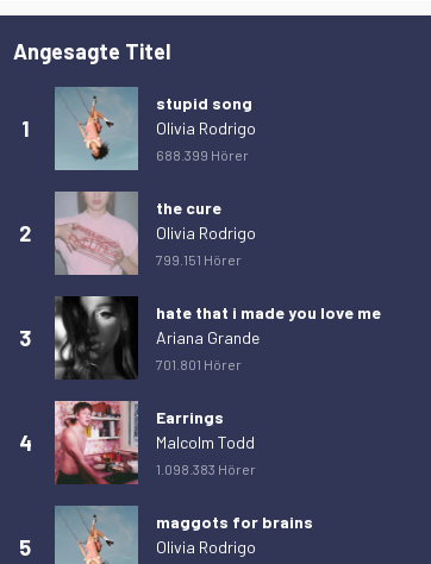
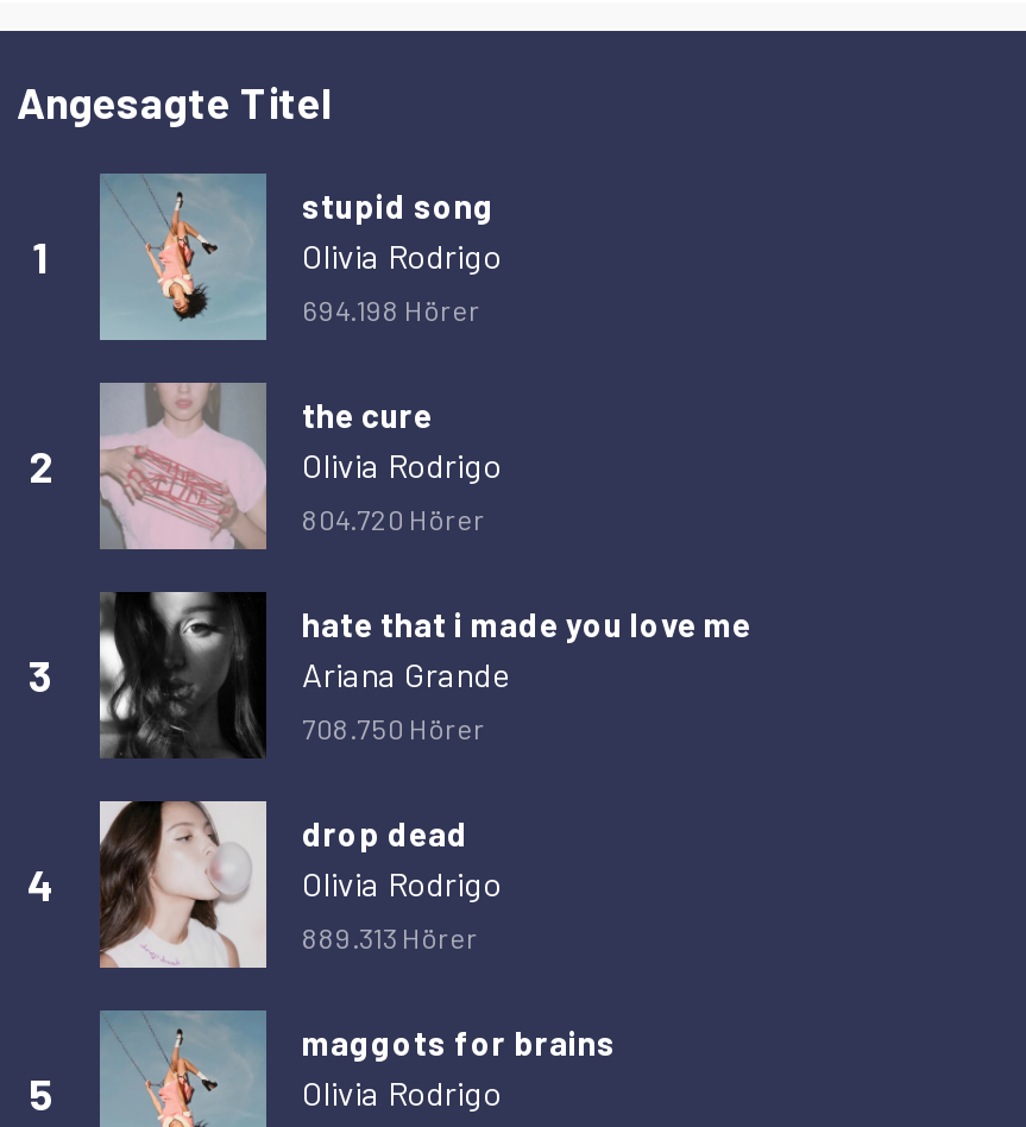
- 688.399 Hörer
+ 694.198 Hörer

- 799.151 Hörer
+ 804.720 Hörer

- 701.801 Hörer
+ 708.750 Hörer

- [image]
- Earrings
- Malcolm Todd
- 1.098.383 Hörer
+ [image]
+ drop dead
+ Olivia Rodrigo
+ 889.313 Hörer
